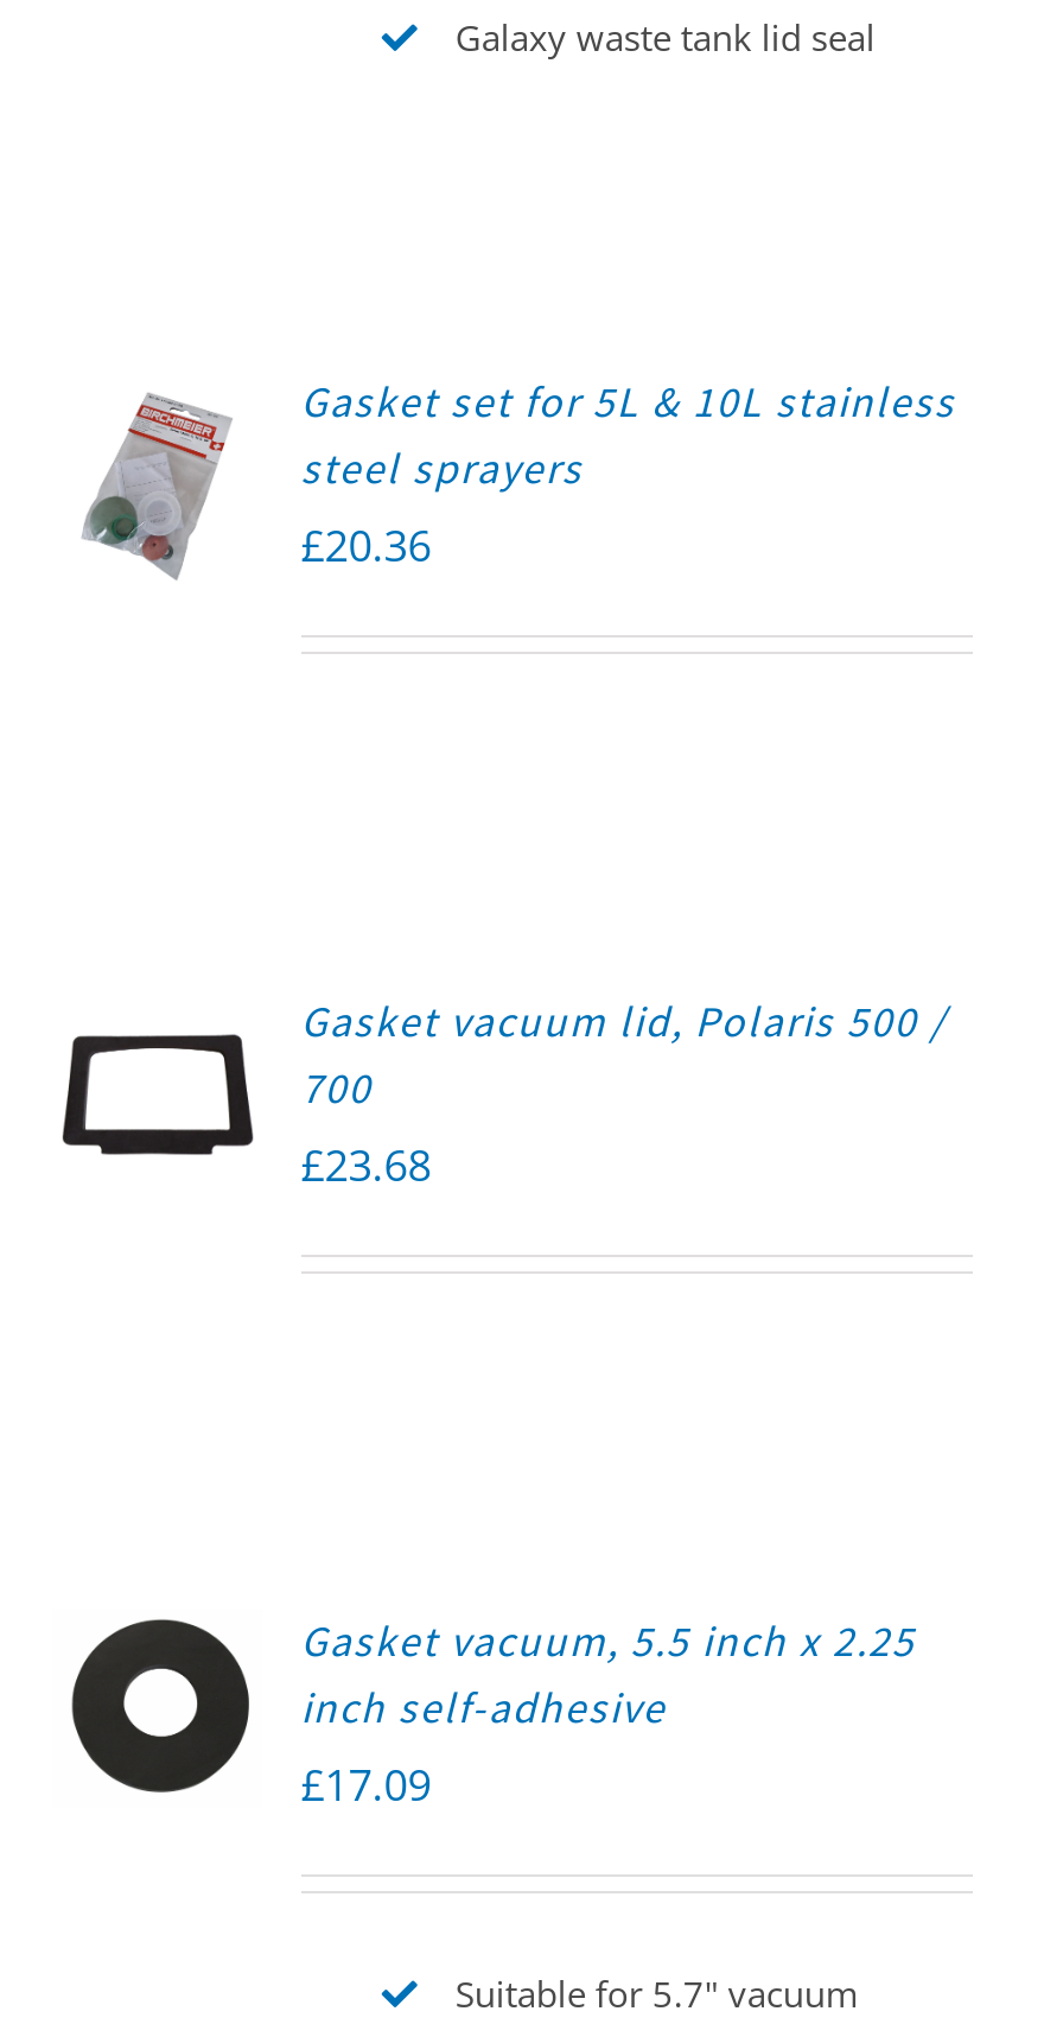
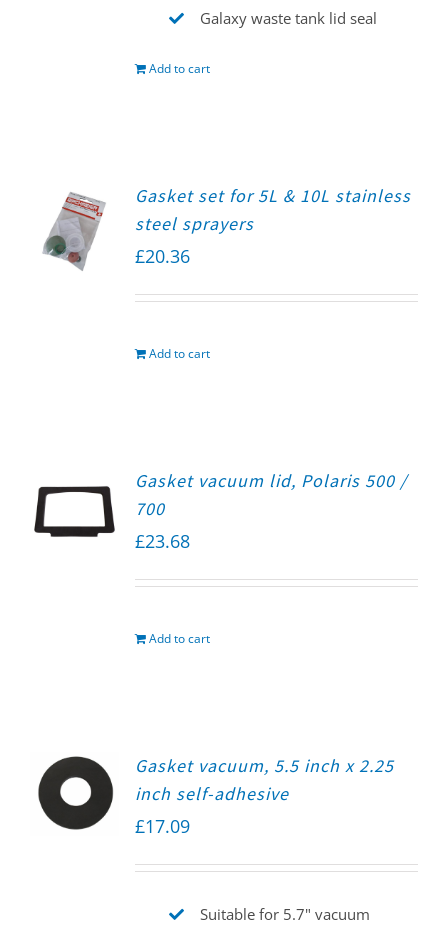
+ Add to cart

+ Add to cart

+ Add to cart
